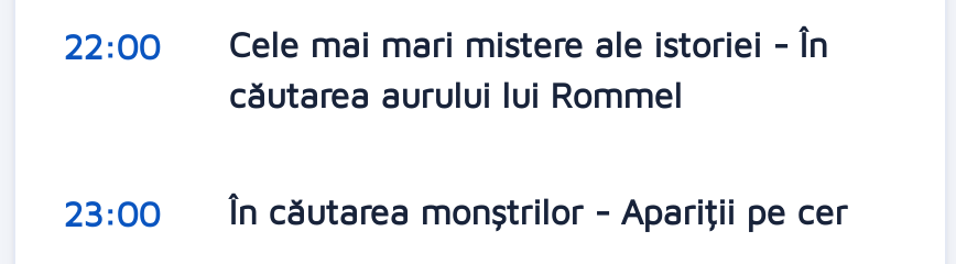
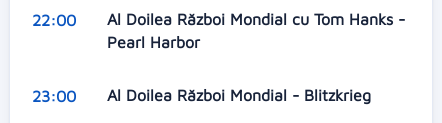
- Cele mai mari mistere ale istoriei - În
- căutarea aurului lui Rommel
+ Al Doilea Război Mondial cu Tom Hanks -
+ Pearl Harbor

- În căutarea monștrilor - Apariții pe cer
+ Al Doilea Război Mondial - Blitzkrieg
